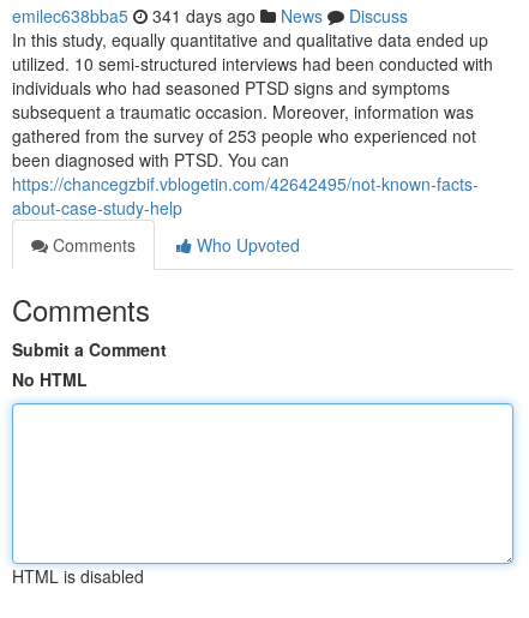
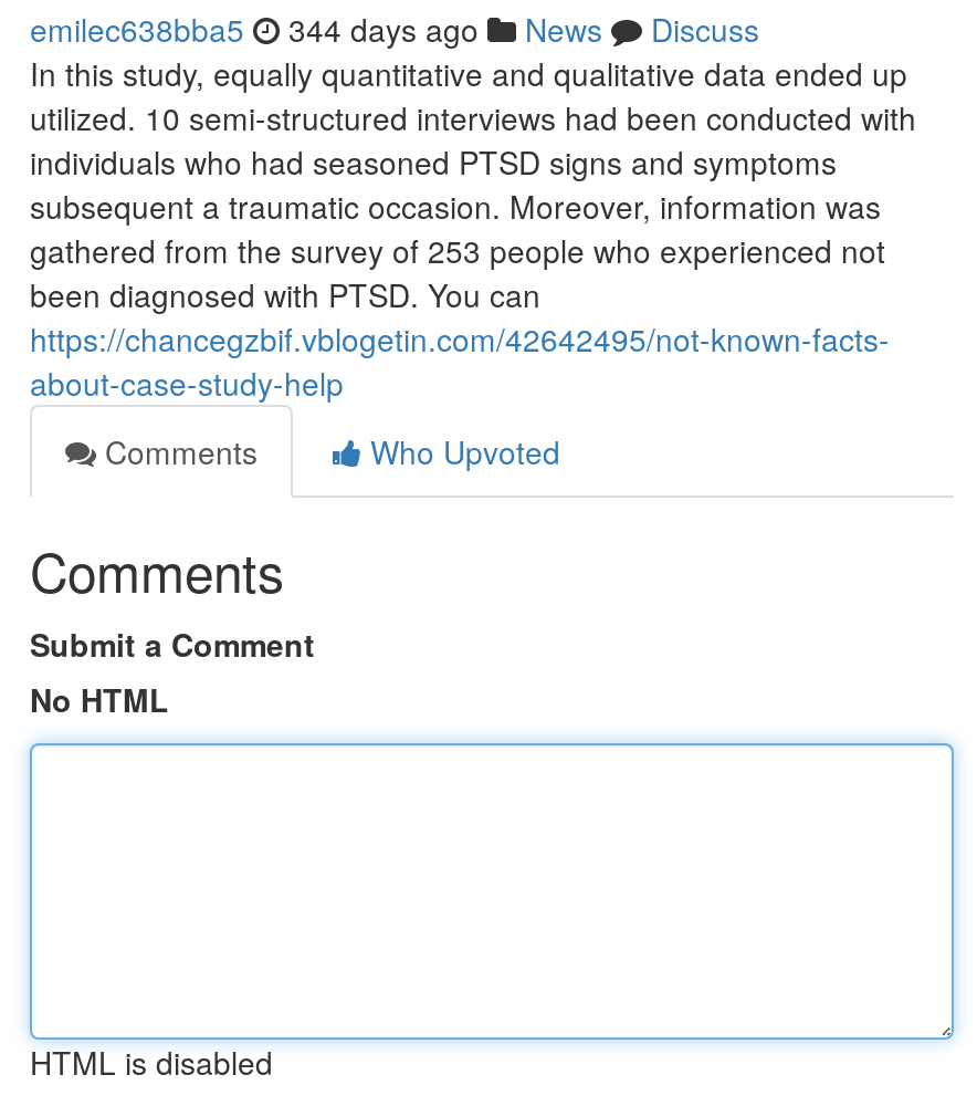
- emilec638bba5 341 days ago News Discuss
+ emilec638bba5 344 days ago News Discuss
